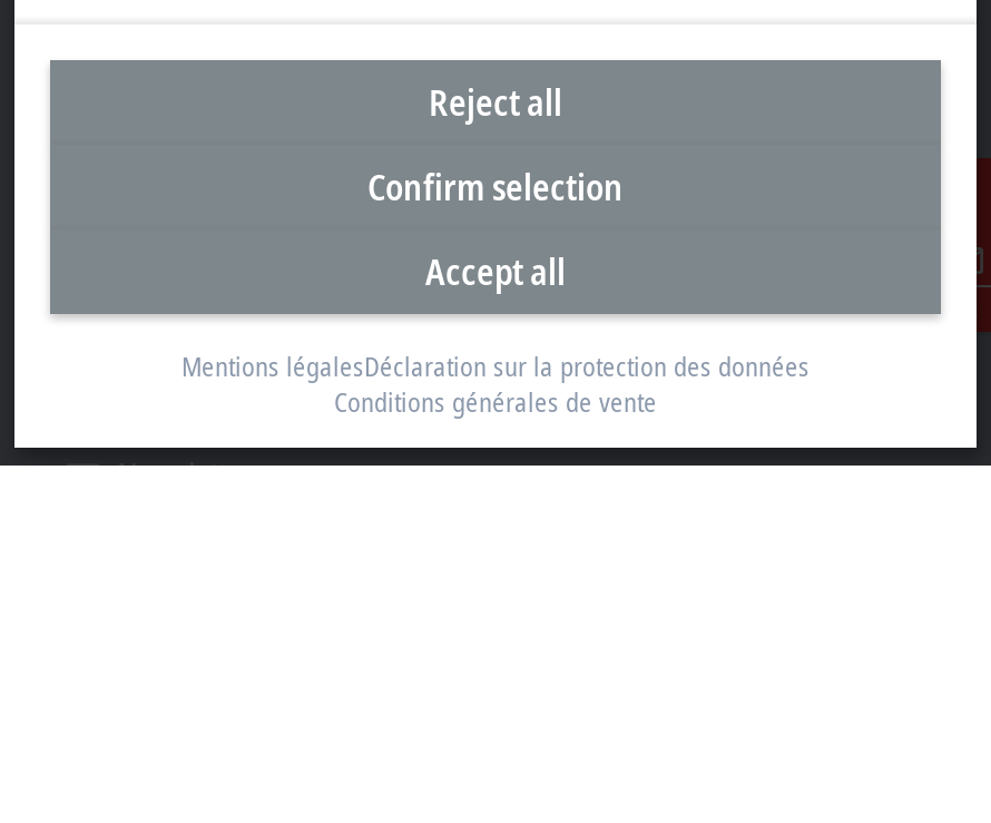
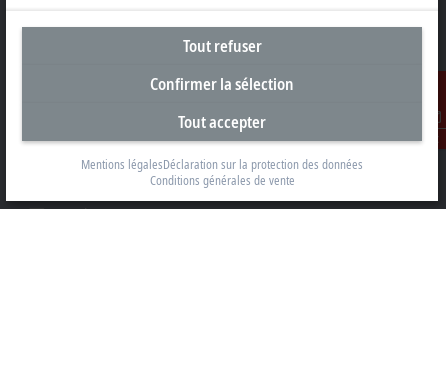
- Reject all
+ Tout refuser

- Confirm selection
+ Confirmer la sélection

- Accept all
+ Tout accepter
